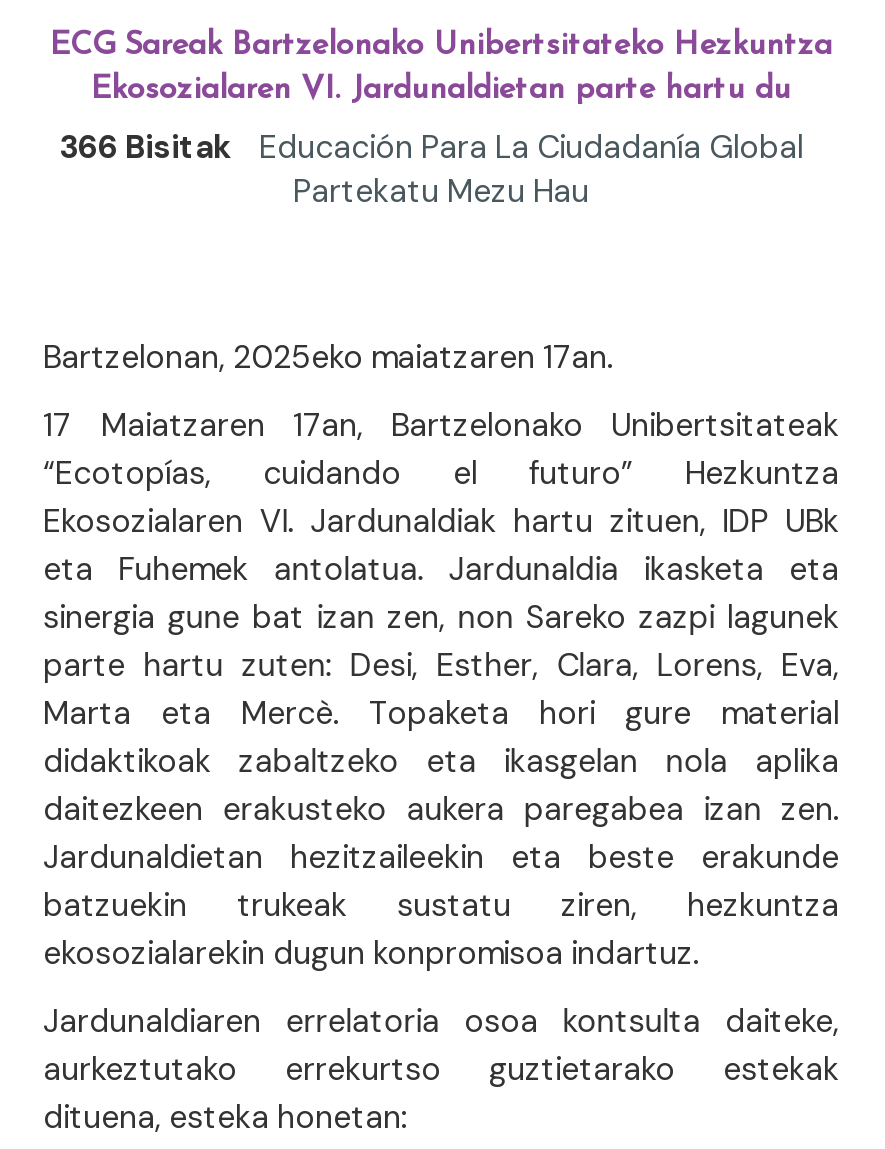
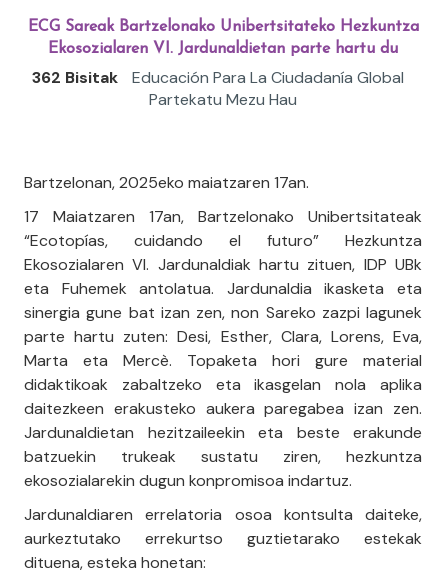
- 366 Bisitak Educación Para La Ciudadanía Global
+ 362 Bisitak Educación Para La Ciudadanía Global
